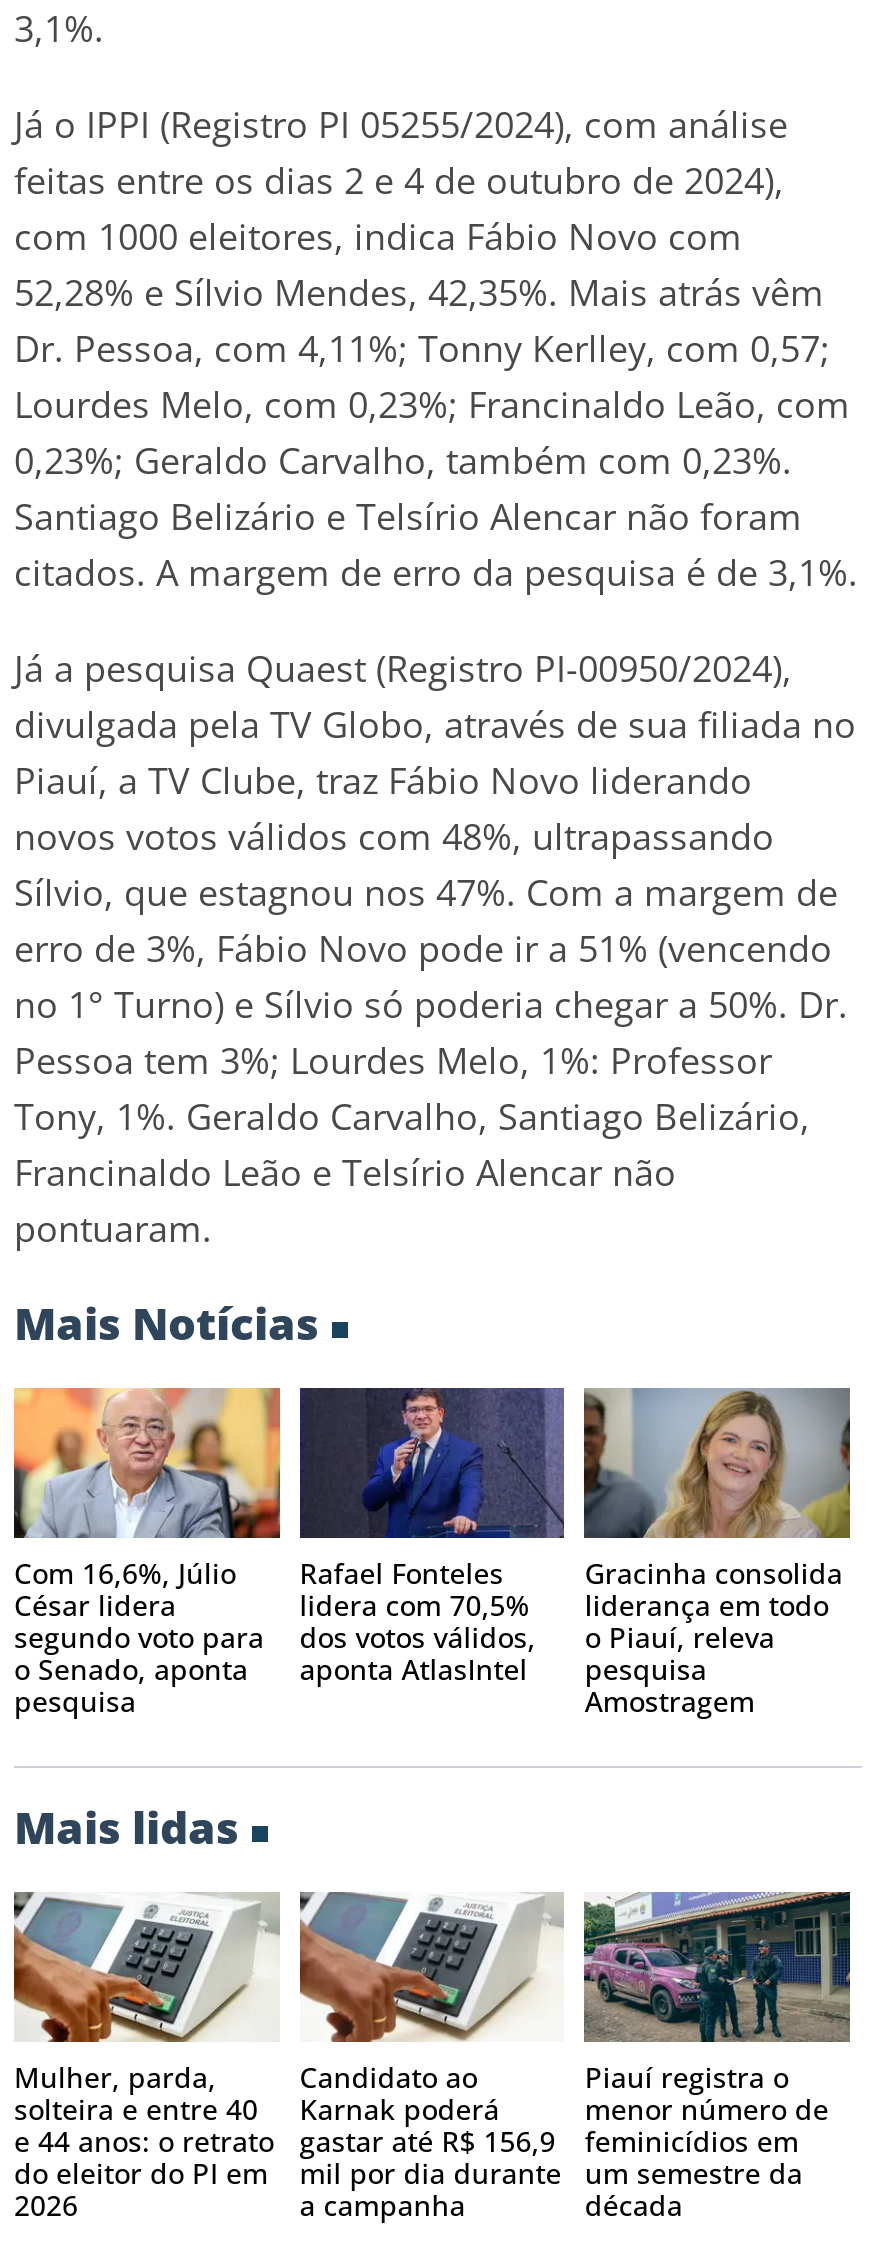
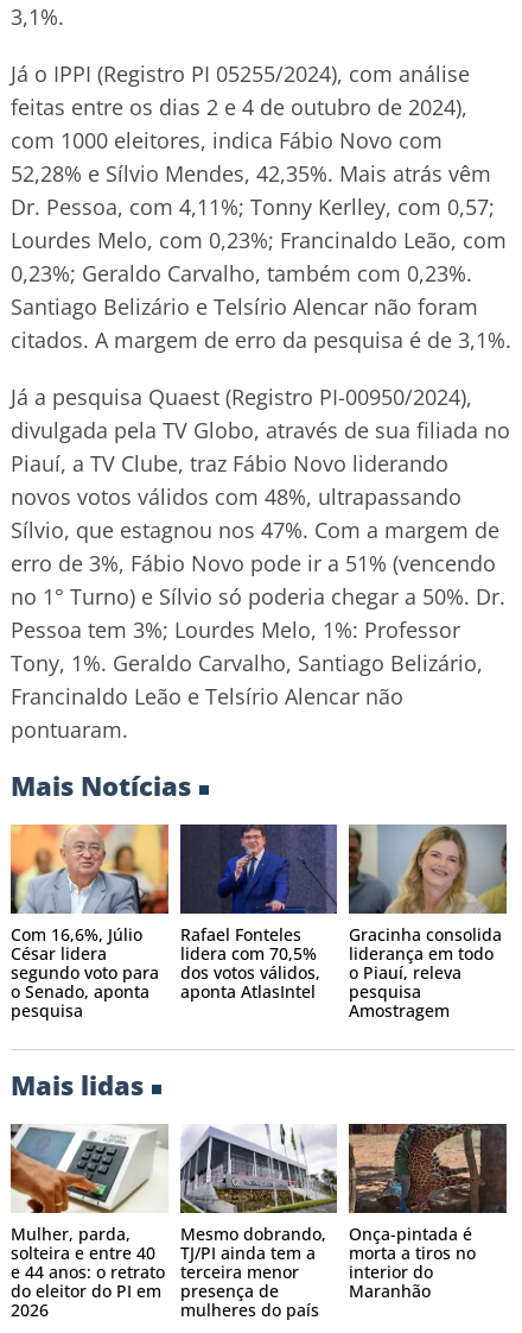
- [image]
- Candidato ao
- Karnak poderá
- gastar até R$ 156,9
- mil por dia durante
- a campanha
+ [image]
+ Mesmo dobrando,
+ TJ/PI ainda tem a
+ terceira menor
+ presença de
+ mulheres do país

- [image]
- Piauí registra o
- menor número de
- feminicídios em
- um semestre da
- década
+ [image]
+ Onça-pintada é
+ morta a tiros no
+ interior do
+ Maranhão
